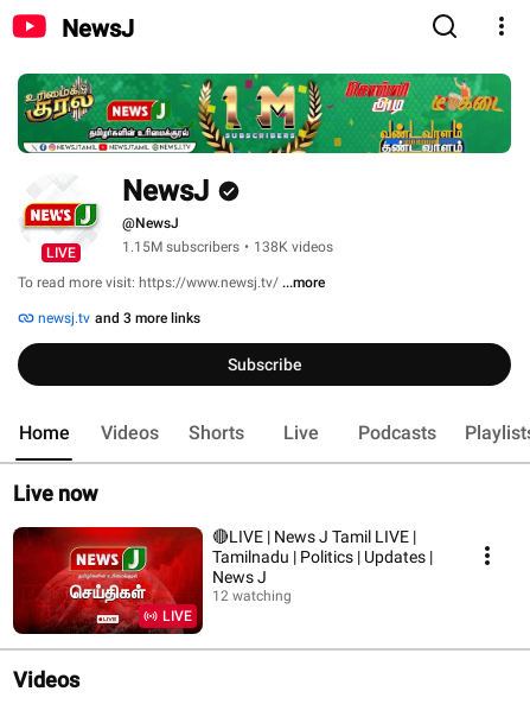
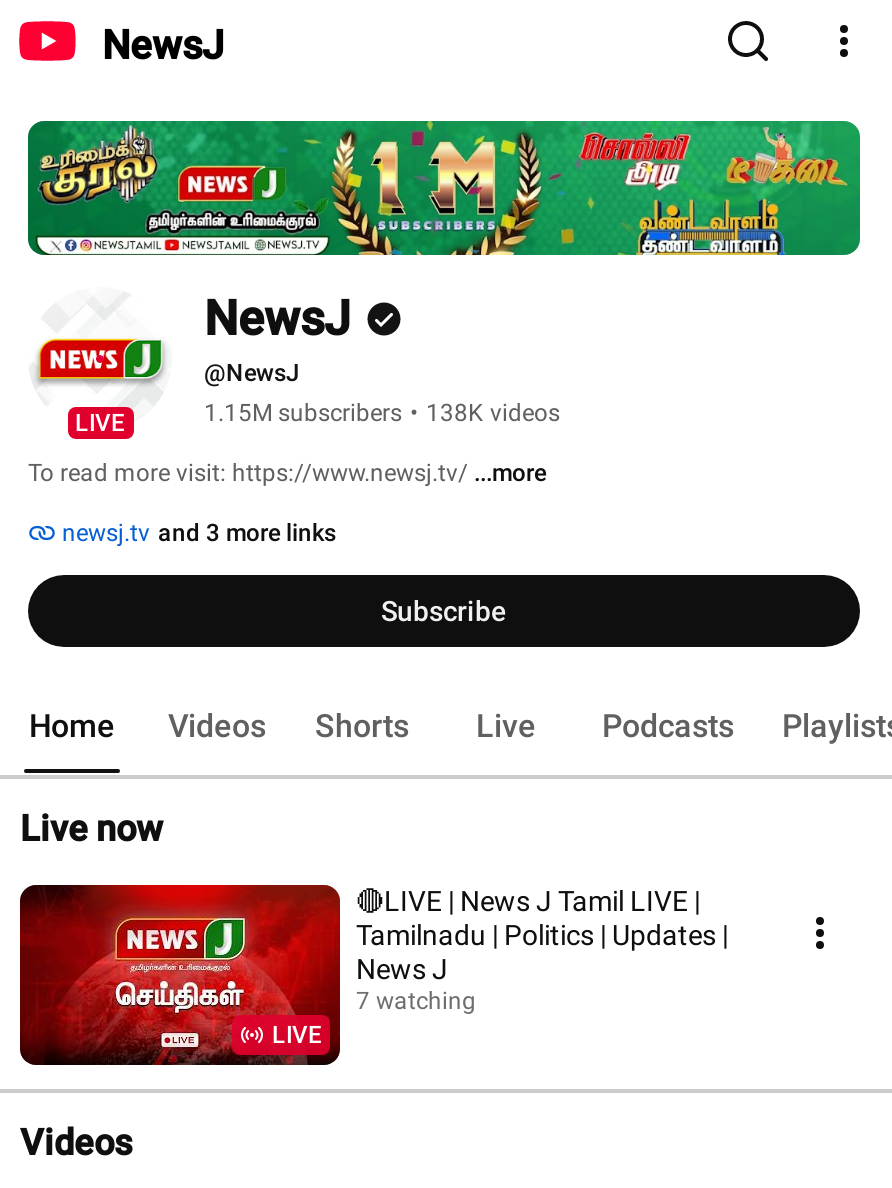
- 12 watching
+ 7 watching
